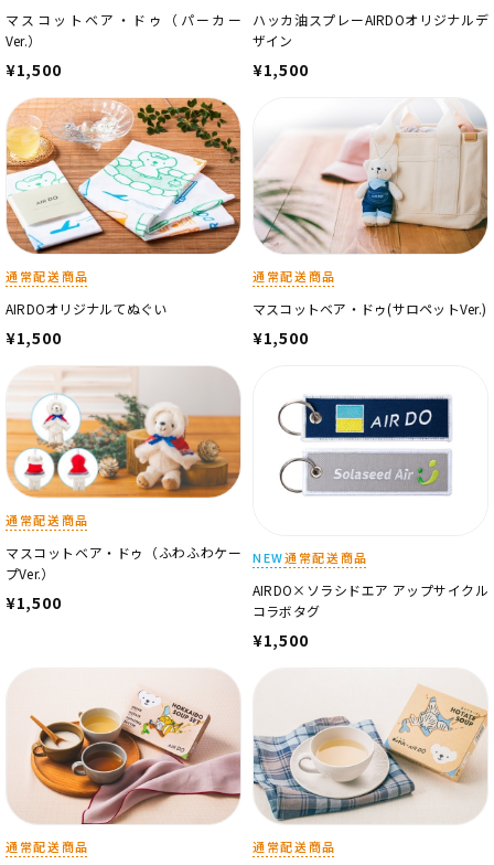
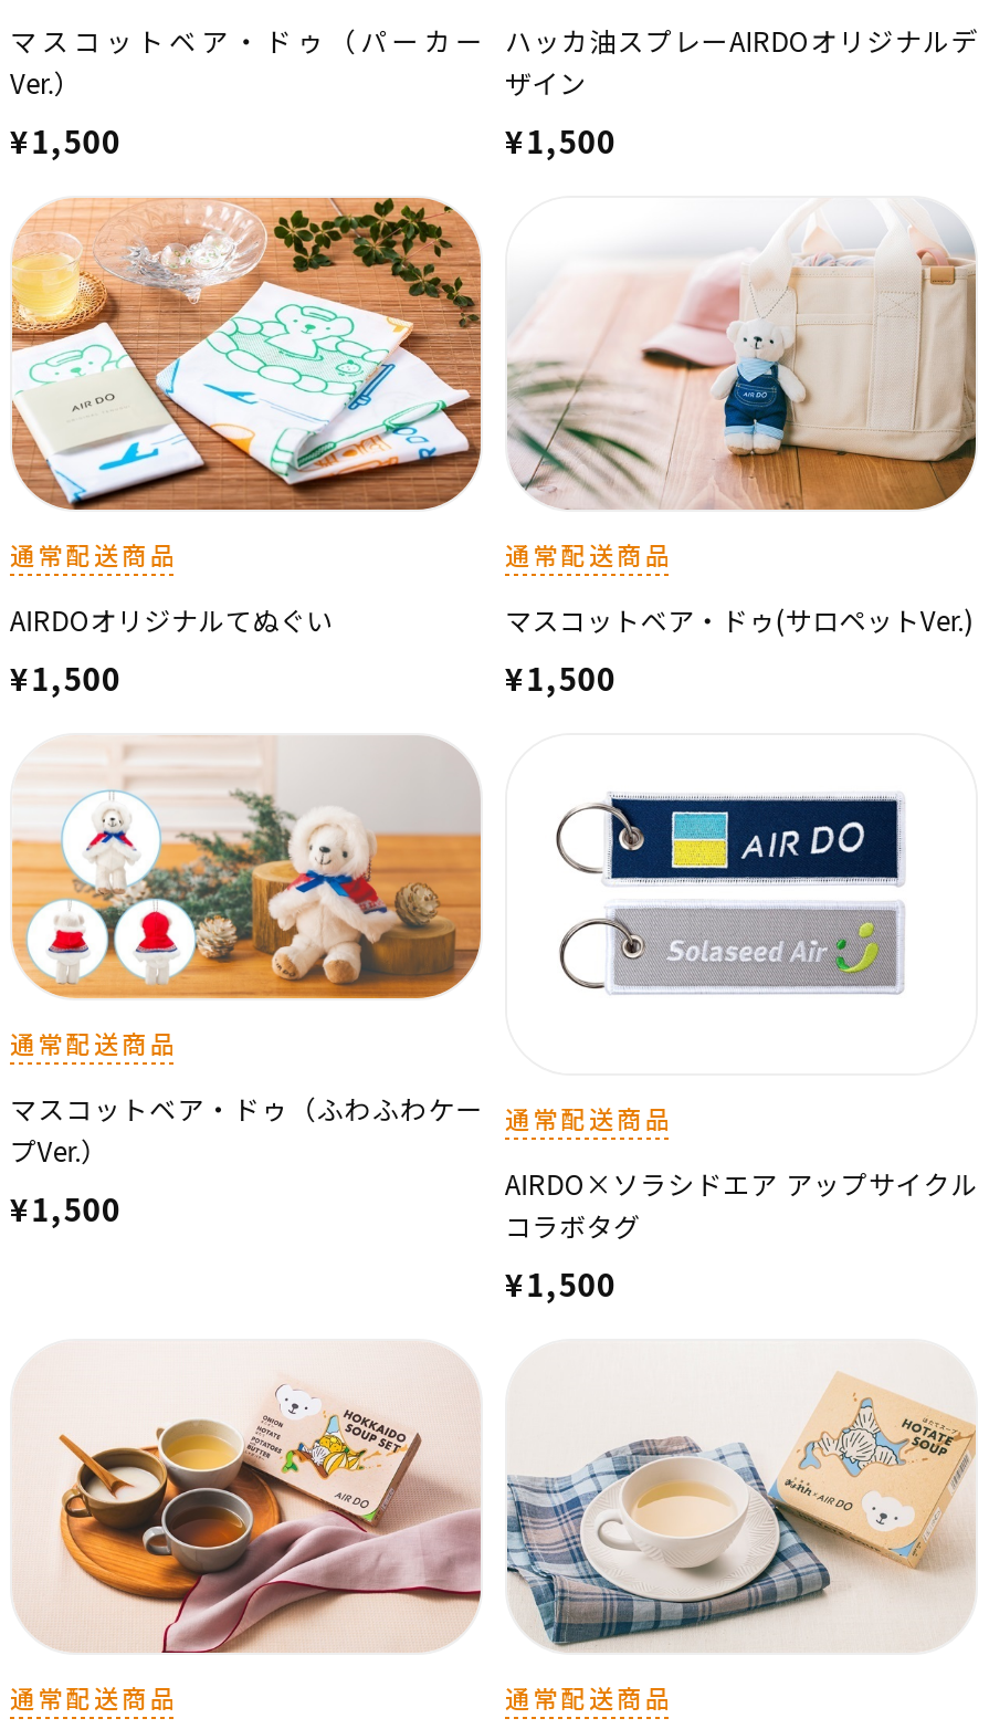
- NEW通常配送商品
+ 通常配送商品
